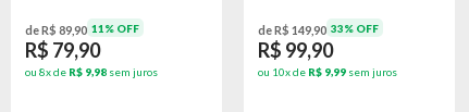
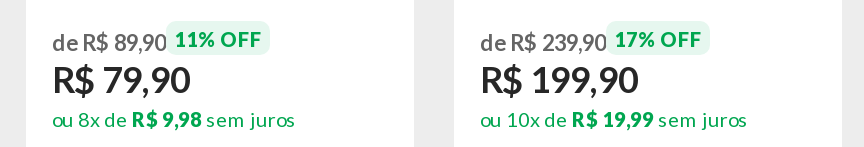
- de R$ 149,90 33% OFF
+ de R$ 239,90 17% OFF

- R$ 99,90
+ R$ 199,90

- ou 10x de R$ 9,99 sem juros
+ ou 10x de R$ 19,99 sem juros
